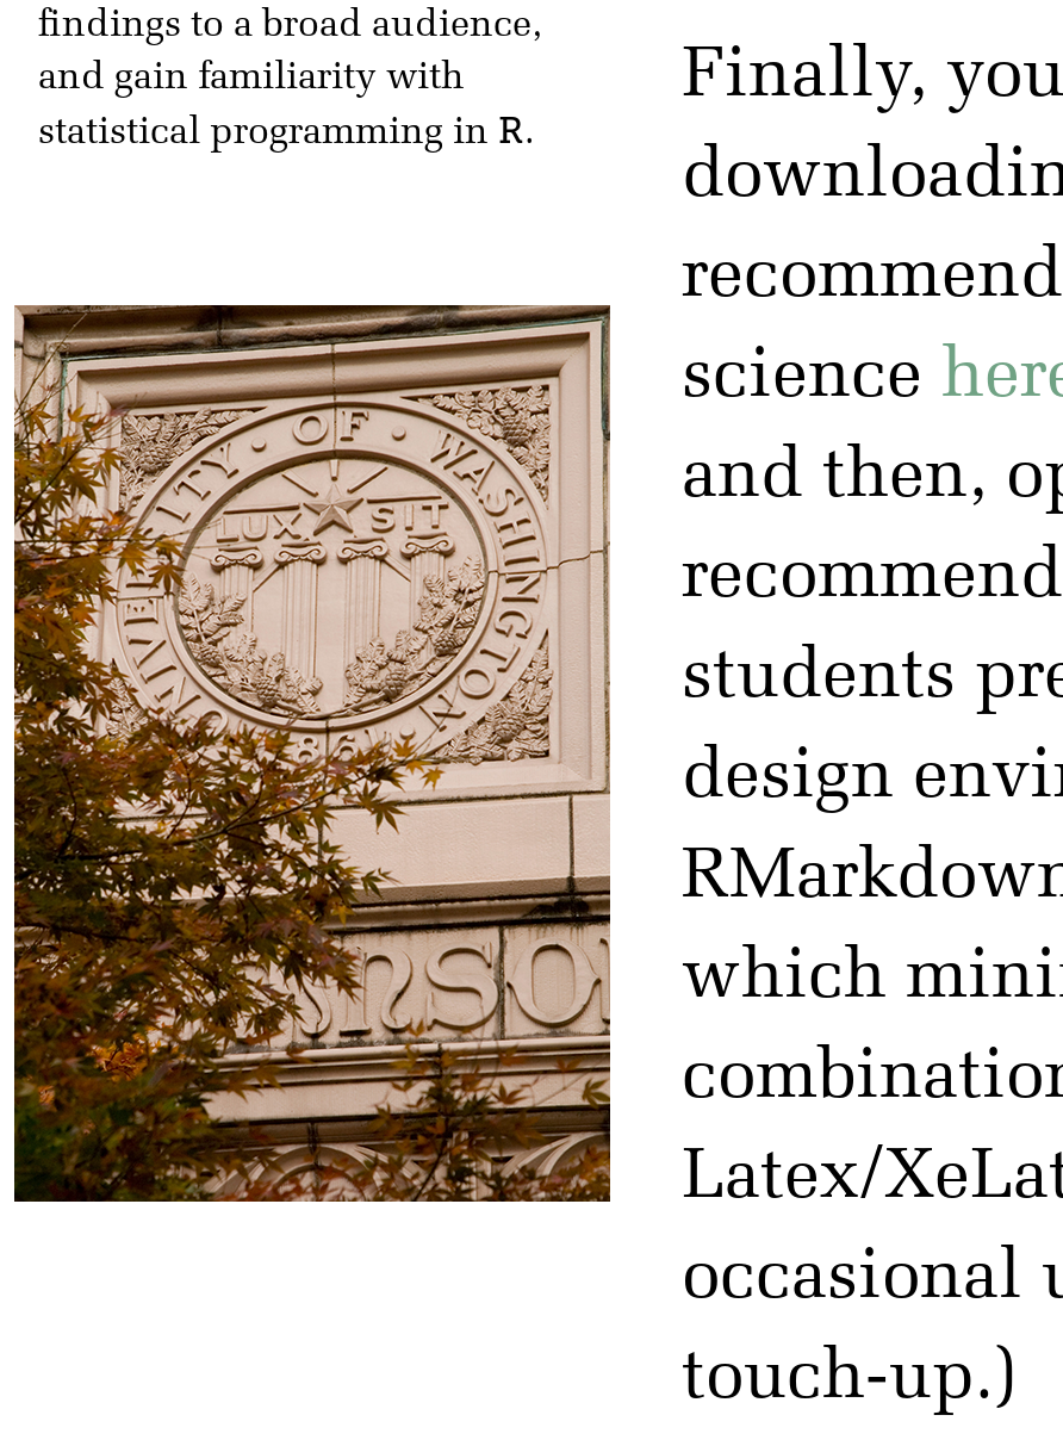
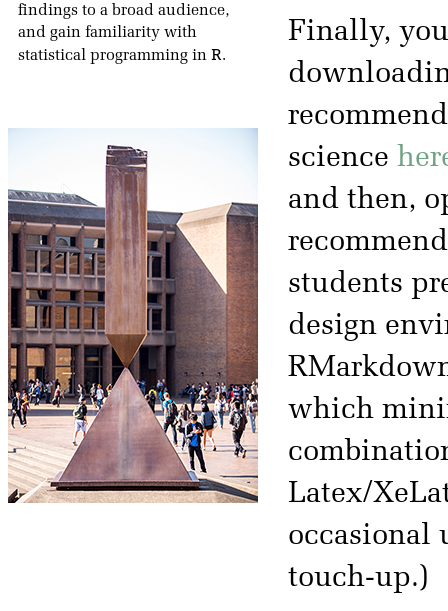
- [image]
+ [image]
